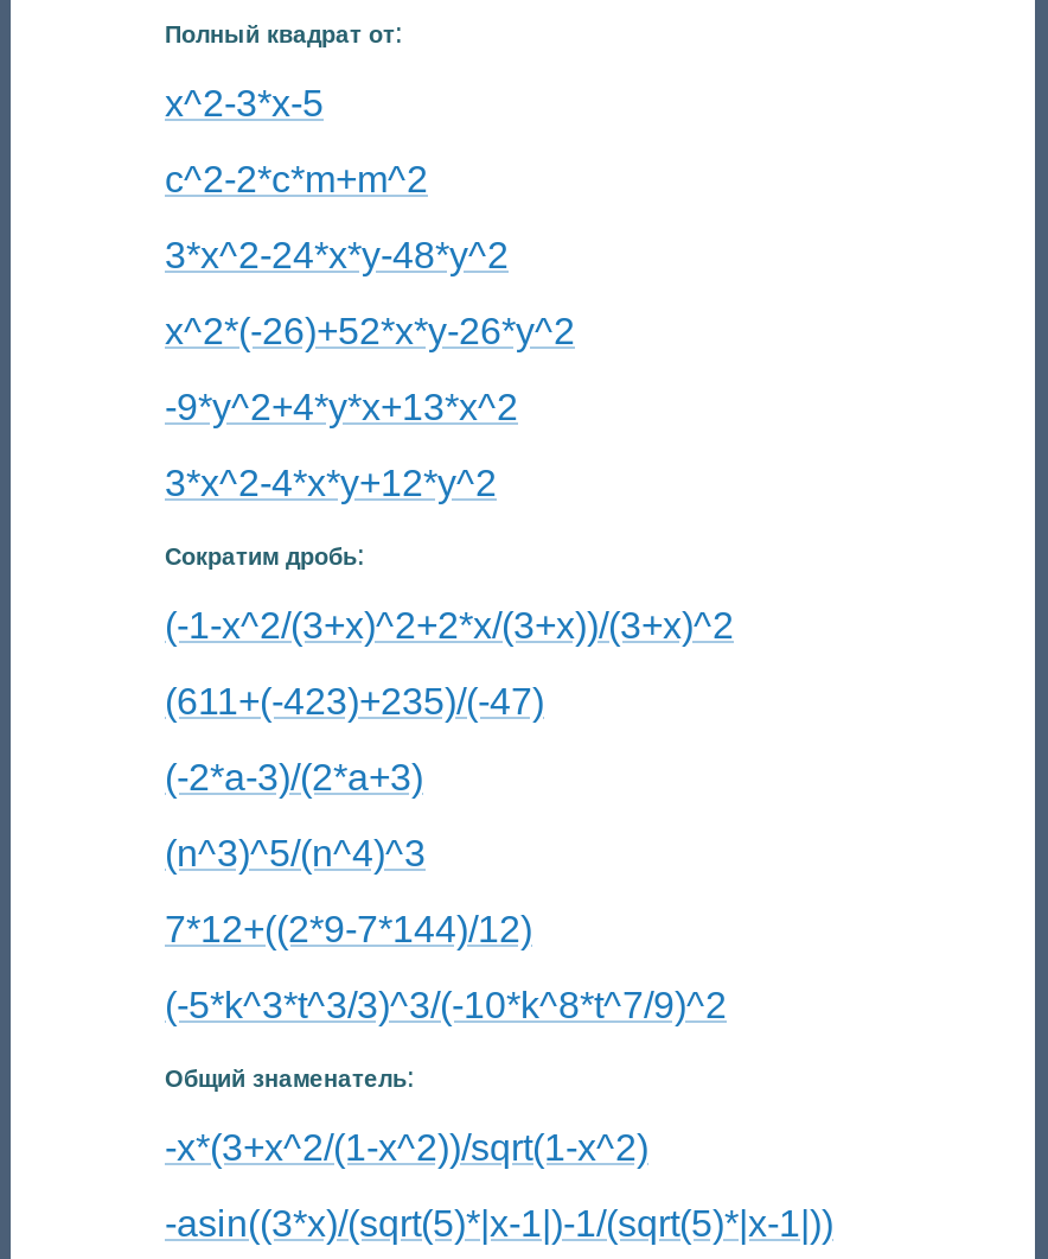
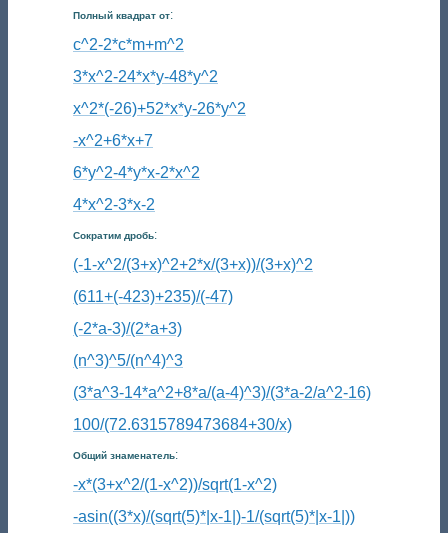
- x^2-3*x-5

moved up: c^2-2*c*m+m^2 | 3*x^2-24*x*y-48*y^2 | x^2*(-26)+52*x*y-26*y^2

- -9*y^2+4*y*x+13*x^2
- 3*x^2-4*x*y+12*y^2
+ -x^2+6*x+7
+ 6*y^2-4*y*x-2*x^2
+ 4*x^2-3*x-2

- 7*12+((2*9-7*144)/12)
+ (3*a^3-14*a^2+8*a/(a-4)^3)/(3*a-2/a^2-16)

- (-5*k^3*t^3/3)^3/(-10*k^8*t^7/9)^2
+ 100/(72.6315789473684+30/x)
